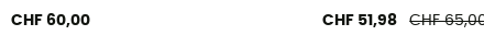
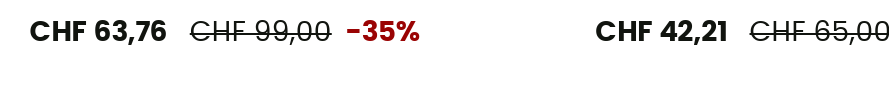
- CHF 60,00
+ CHF 63,76
+ CHF 99,00 -35%

- CHF 51,98
+ CHF 42,21
